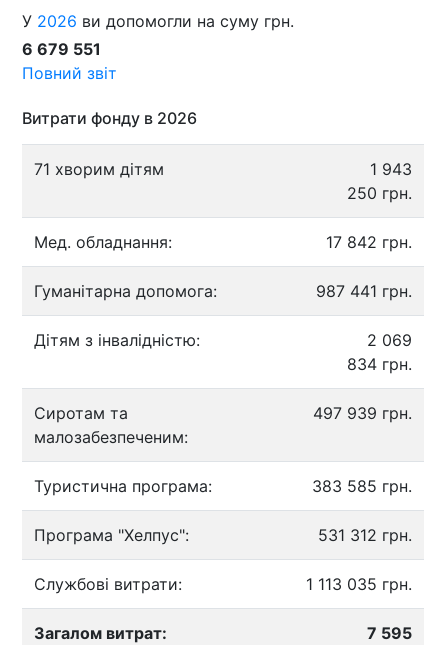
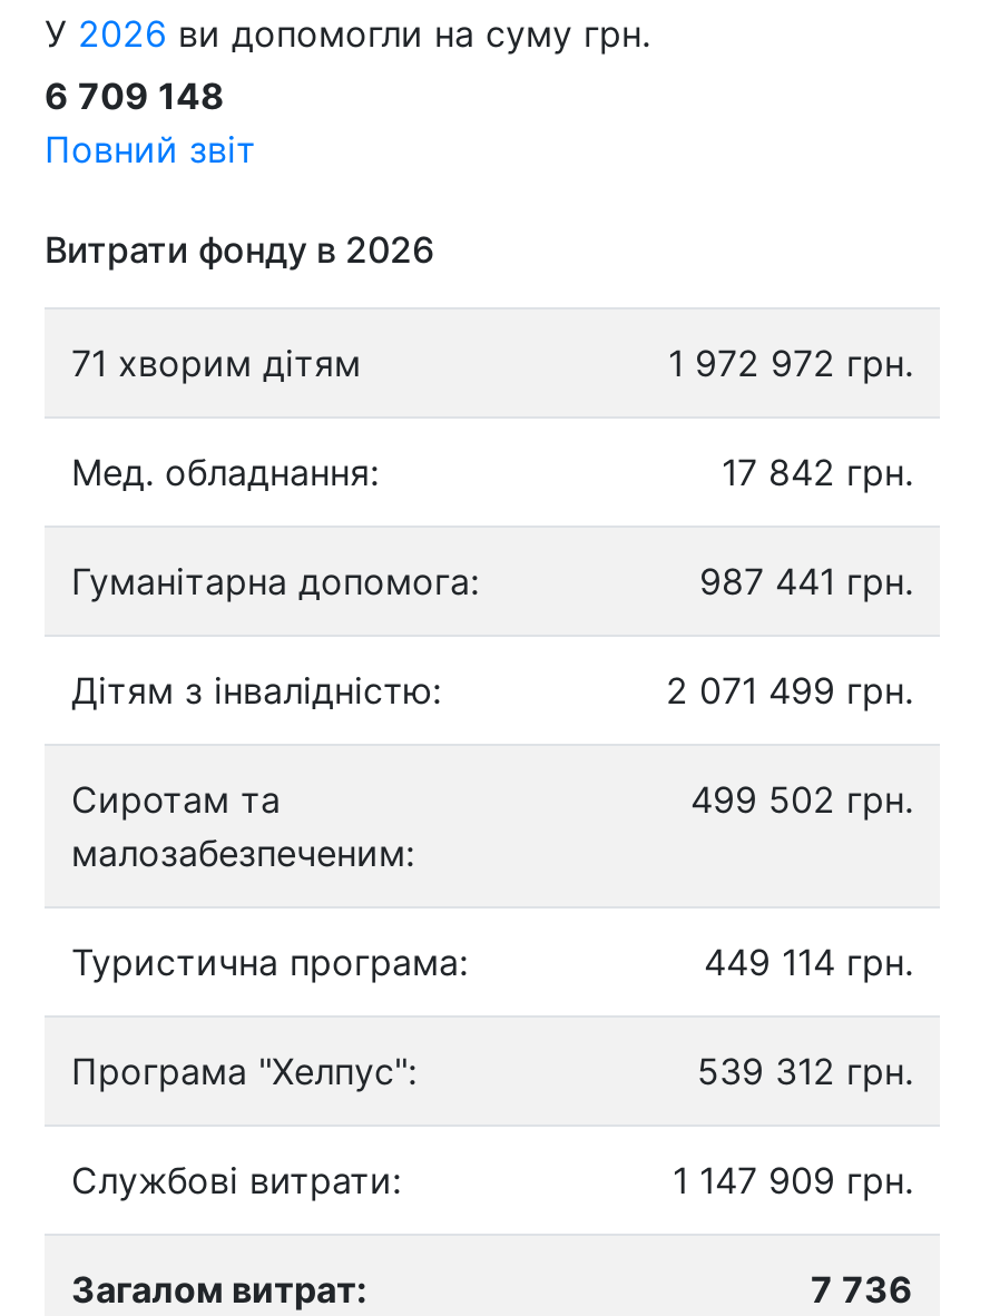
- 6 679 551
+ 6 709 148

- 1 943
- 250 грн.
+ 1 972 972 грн.

- 2 069
- 834 грн.
+ 2 071 499 грн.

- 497 939 грн.
+ 499 502 грн.

- 383 585 грн.
+ 449 114 грн.

- 531 312 грн.
+ 539 312 грн.

- 1 113 035 грн.
+ 1 147 909 грн.

- 7 595
+ 7 736
